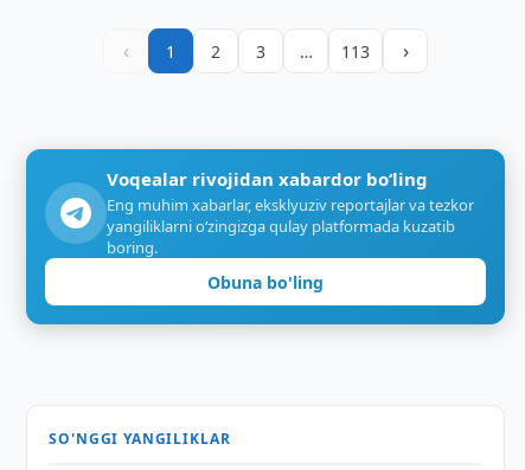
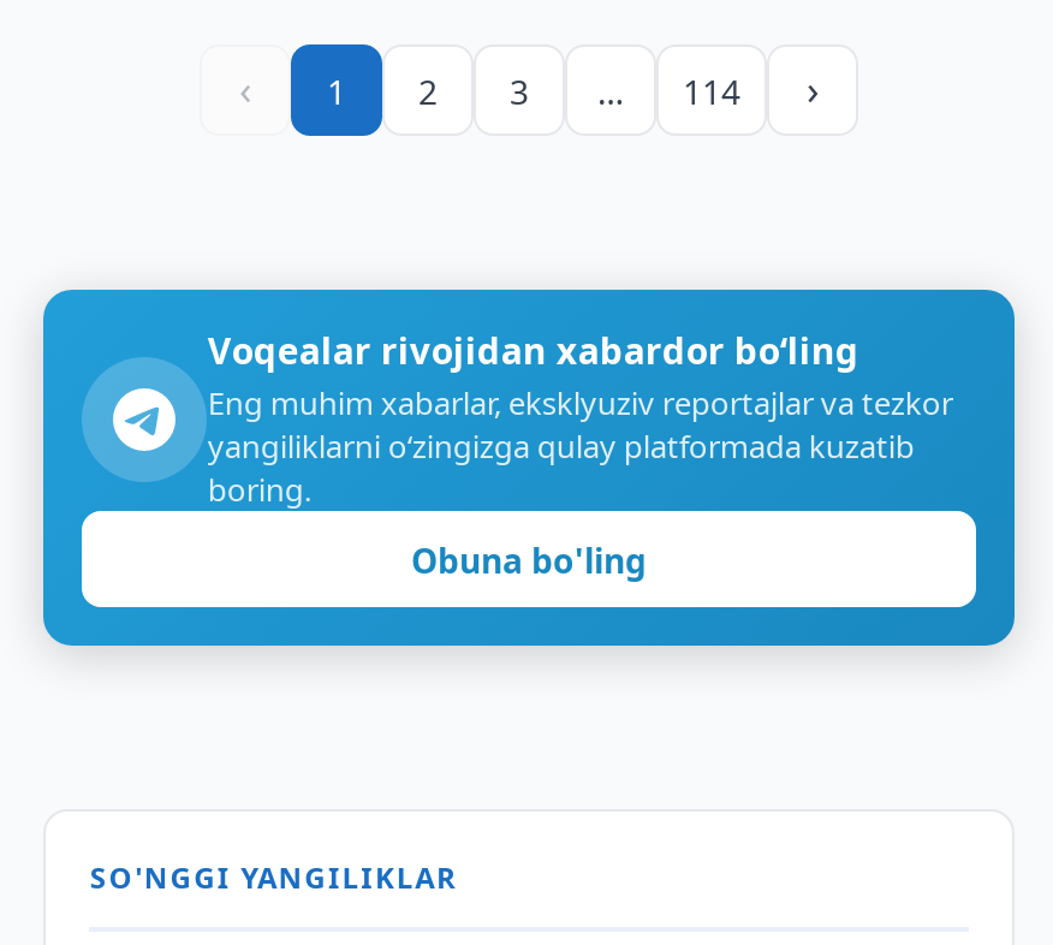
- 113
+ 114
